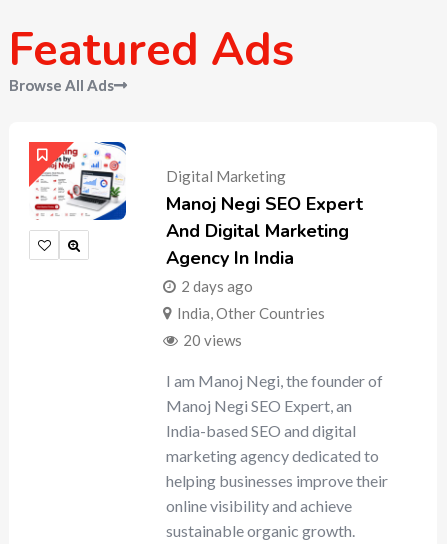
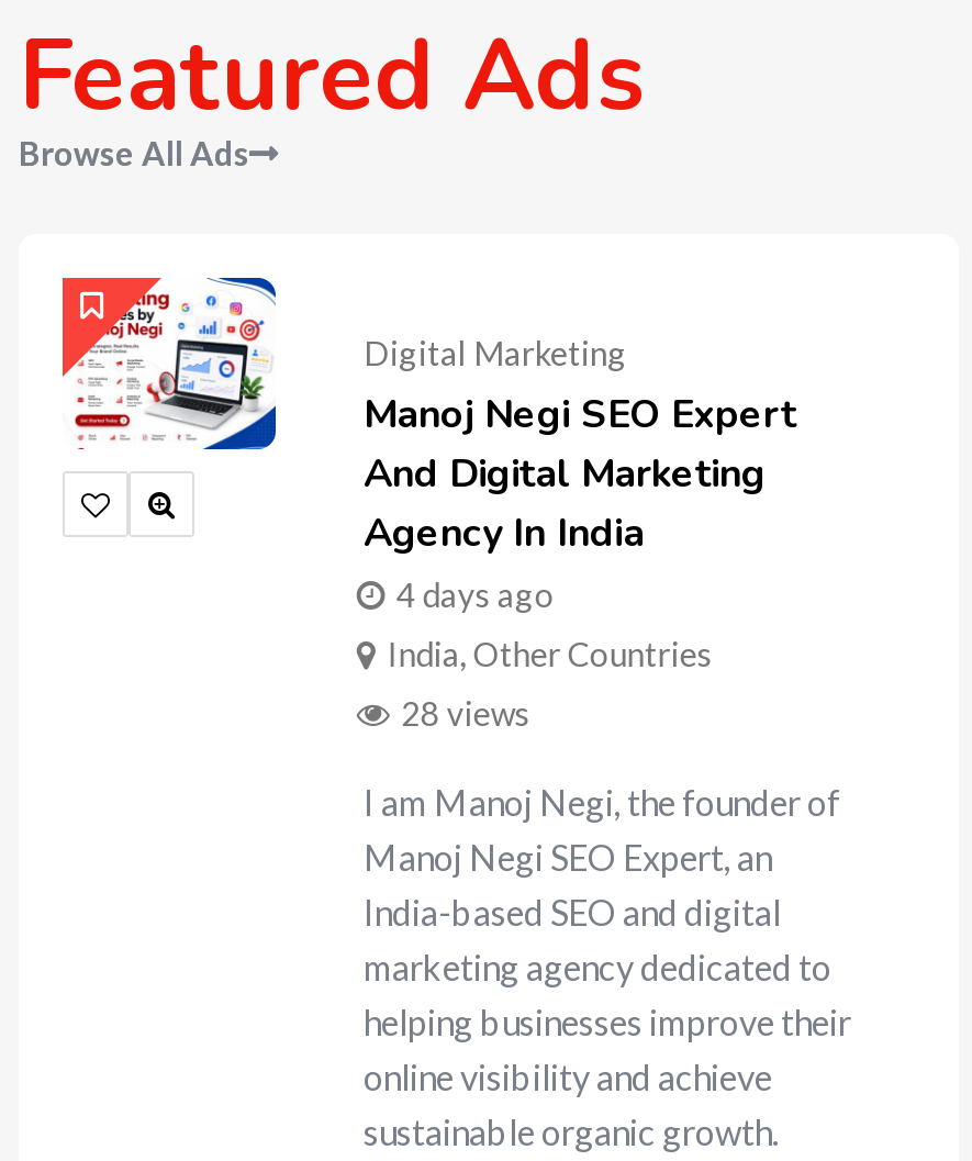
- 2 days ago
+ 4 days ago

- 20 views
+ 28 views
